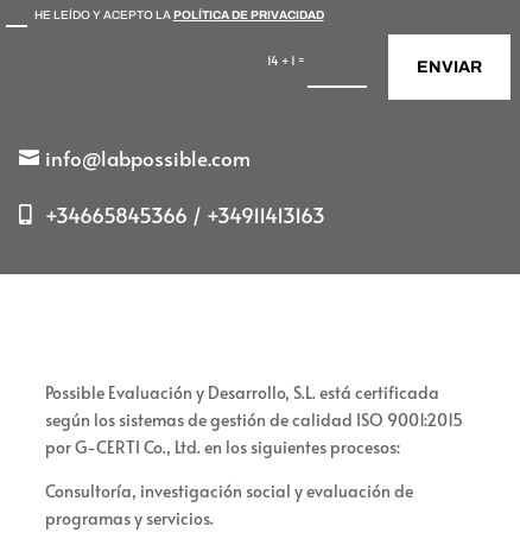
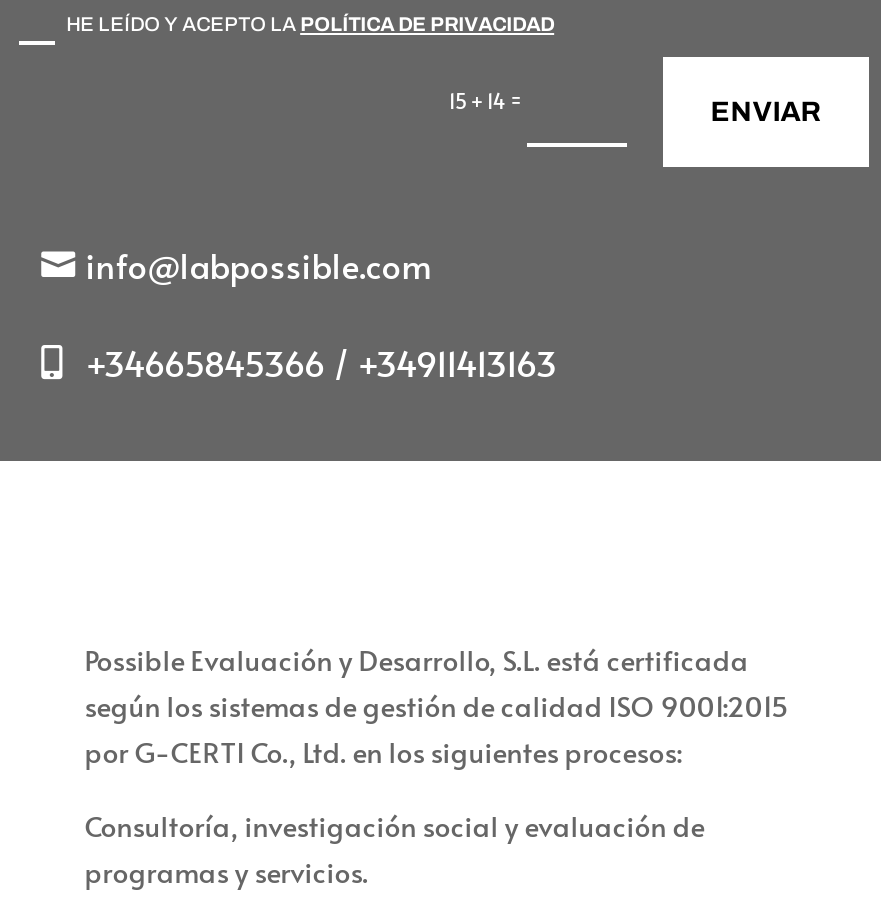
- 14 + 1 =
+ 15 + 14 =
